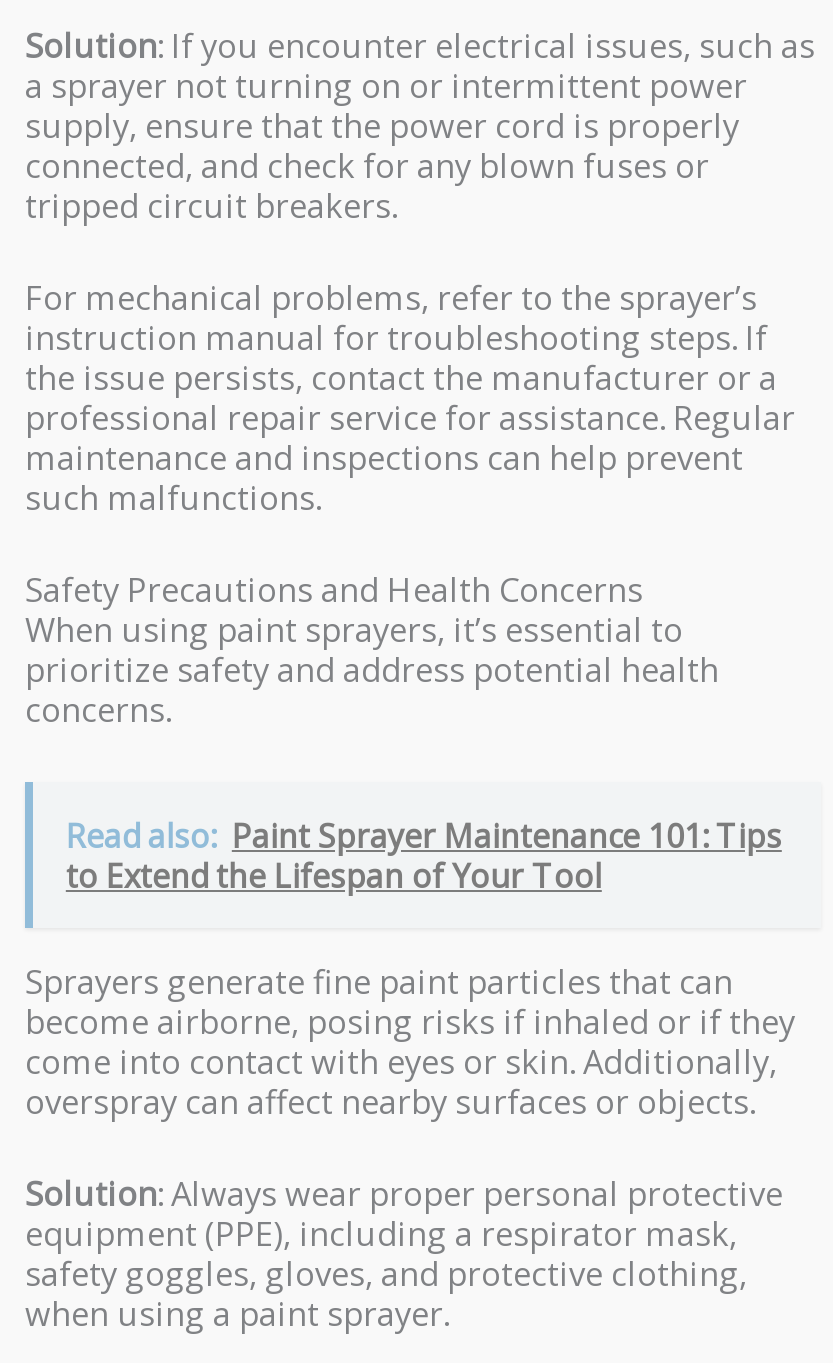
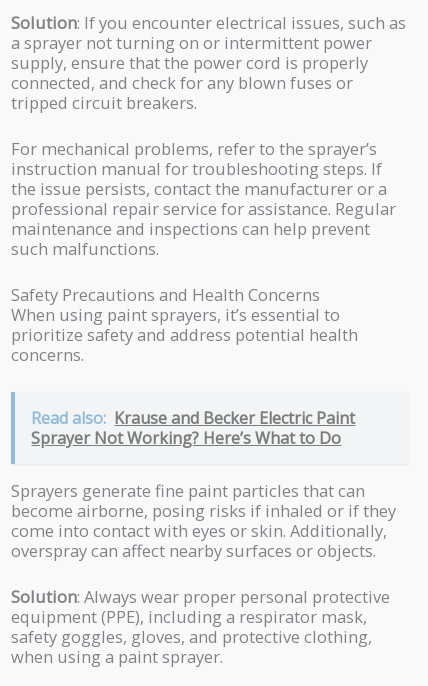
- Read also: Paint Sprayer Maintenance 101: Tips
- to Extend the Lifespan of Your Tool
+ Read also: Krause and Becker Electric Paint
+ Sprayer Not Working? Here’s What to Do
